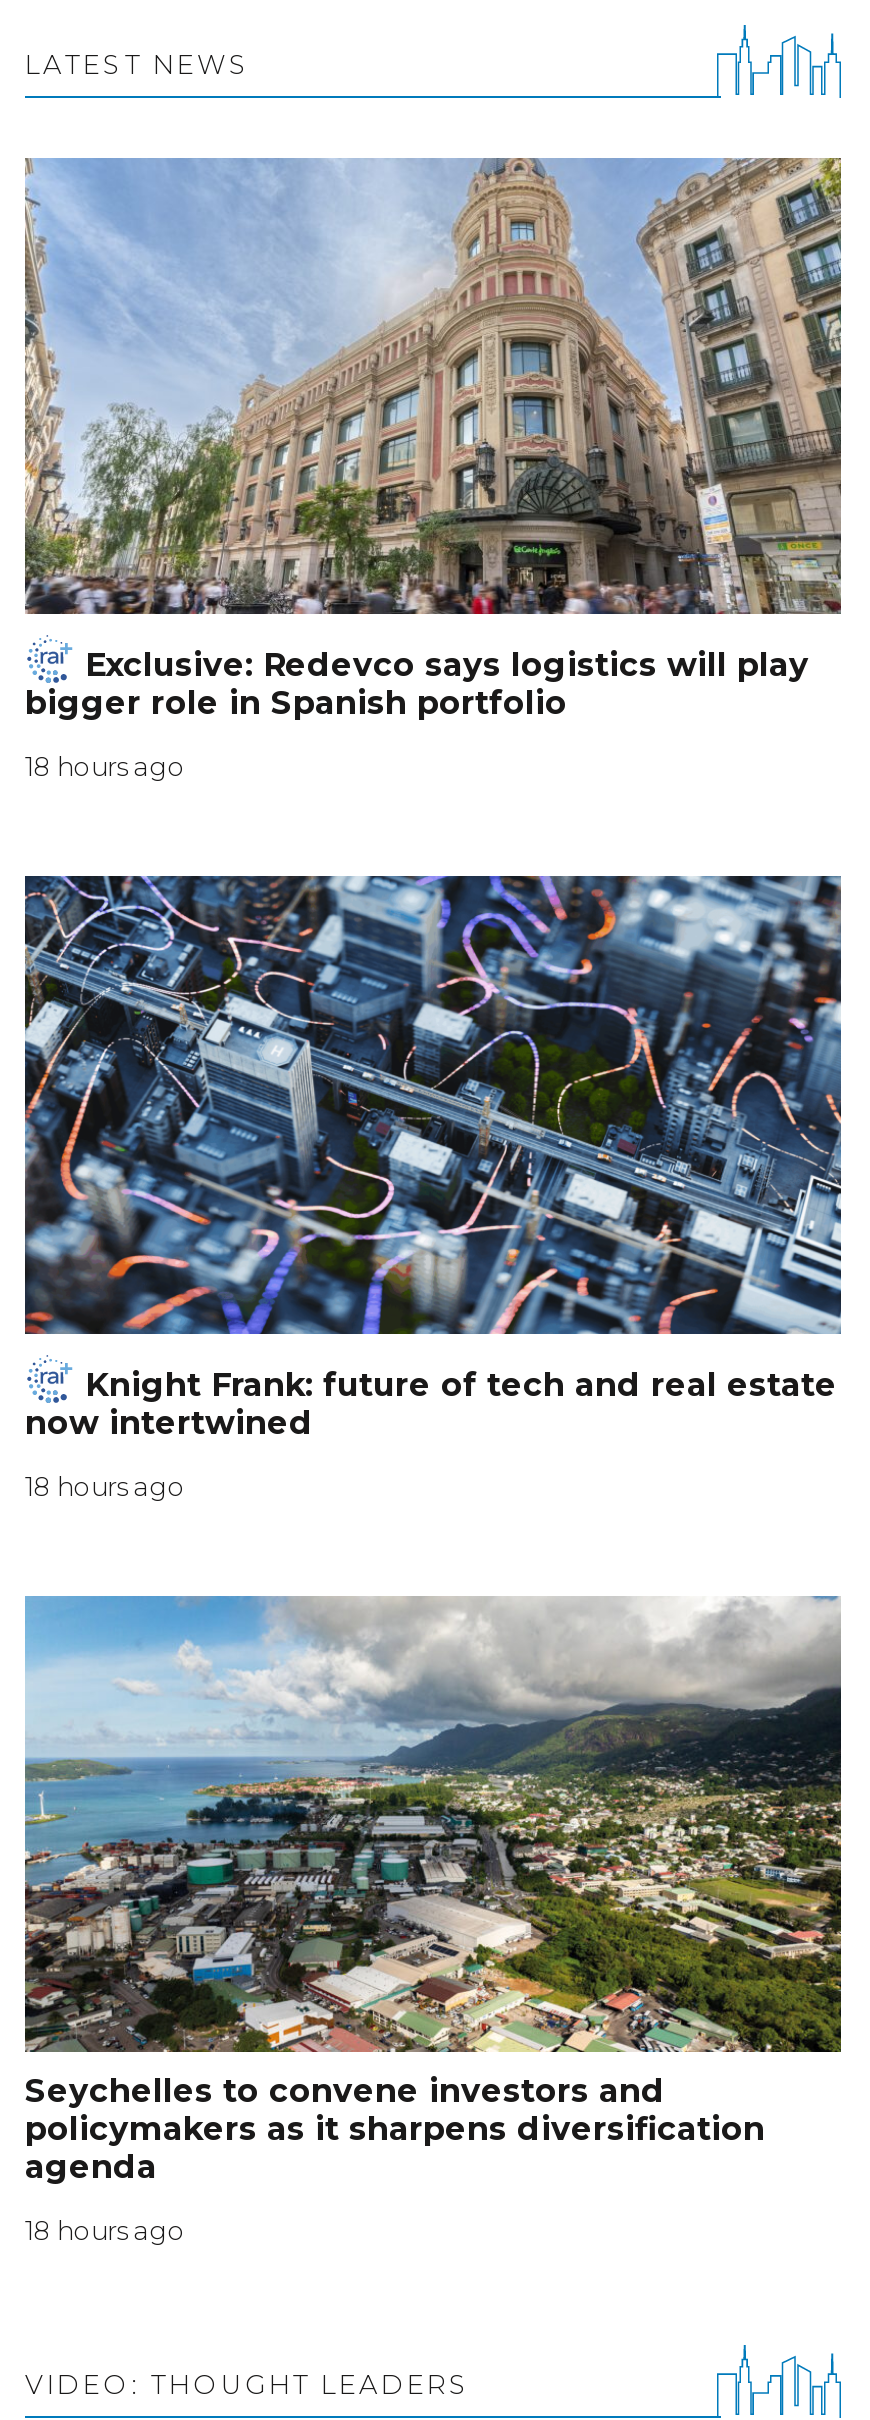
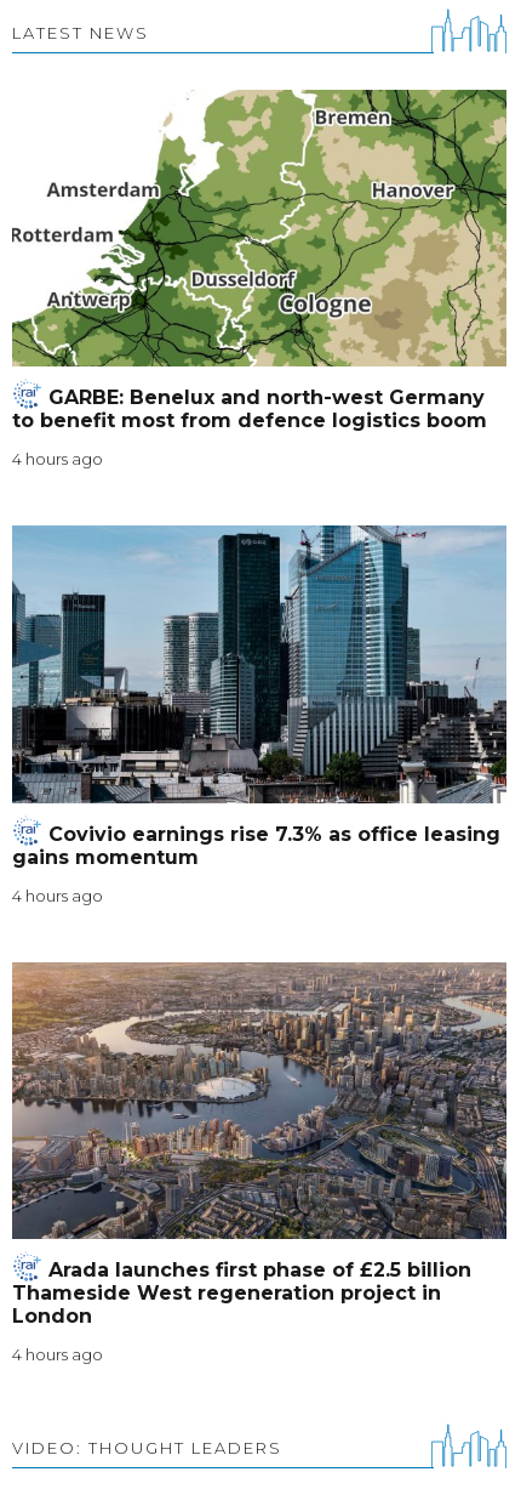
- [image]
- Exclusive: Redevco says logistics will play
- bigger role in Spanish portfolio
+ [image]
+ GARBE: Benelux and north-west Germany
+ to benefit most from defence logistics boom

- 18 hours ago
+ 4 hours ago

- [image]
- Knight Frank: future of tech and real estate
- now intertwined
+ [image]
+ Covivio earnings rise 7.3% as office leasing
+ gains momentum

- 18 hours ago
+ 4 hours ago

- [image]
- Seychelles to convene investors and
- policymakers as it sharpens diversification
- agenda
+ [image]
+ Arada launches first phase of £2.5 billion
+ Thameside West regeneration project in
+ London

- 18 hours ago
+ 4 hours ago
